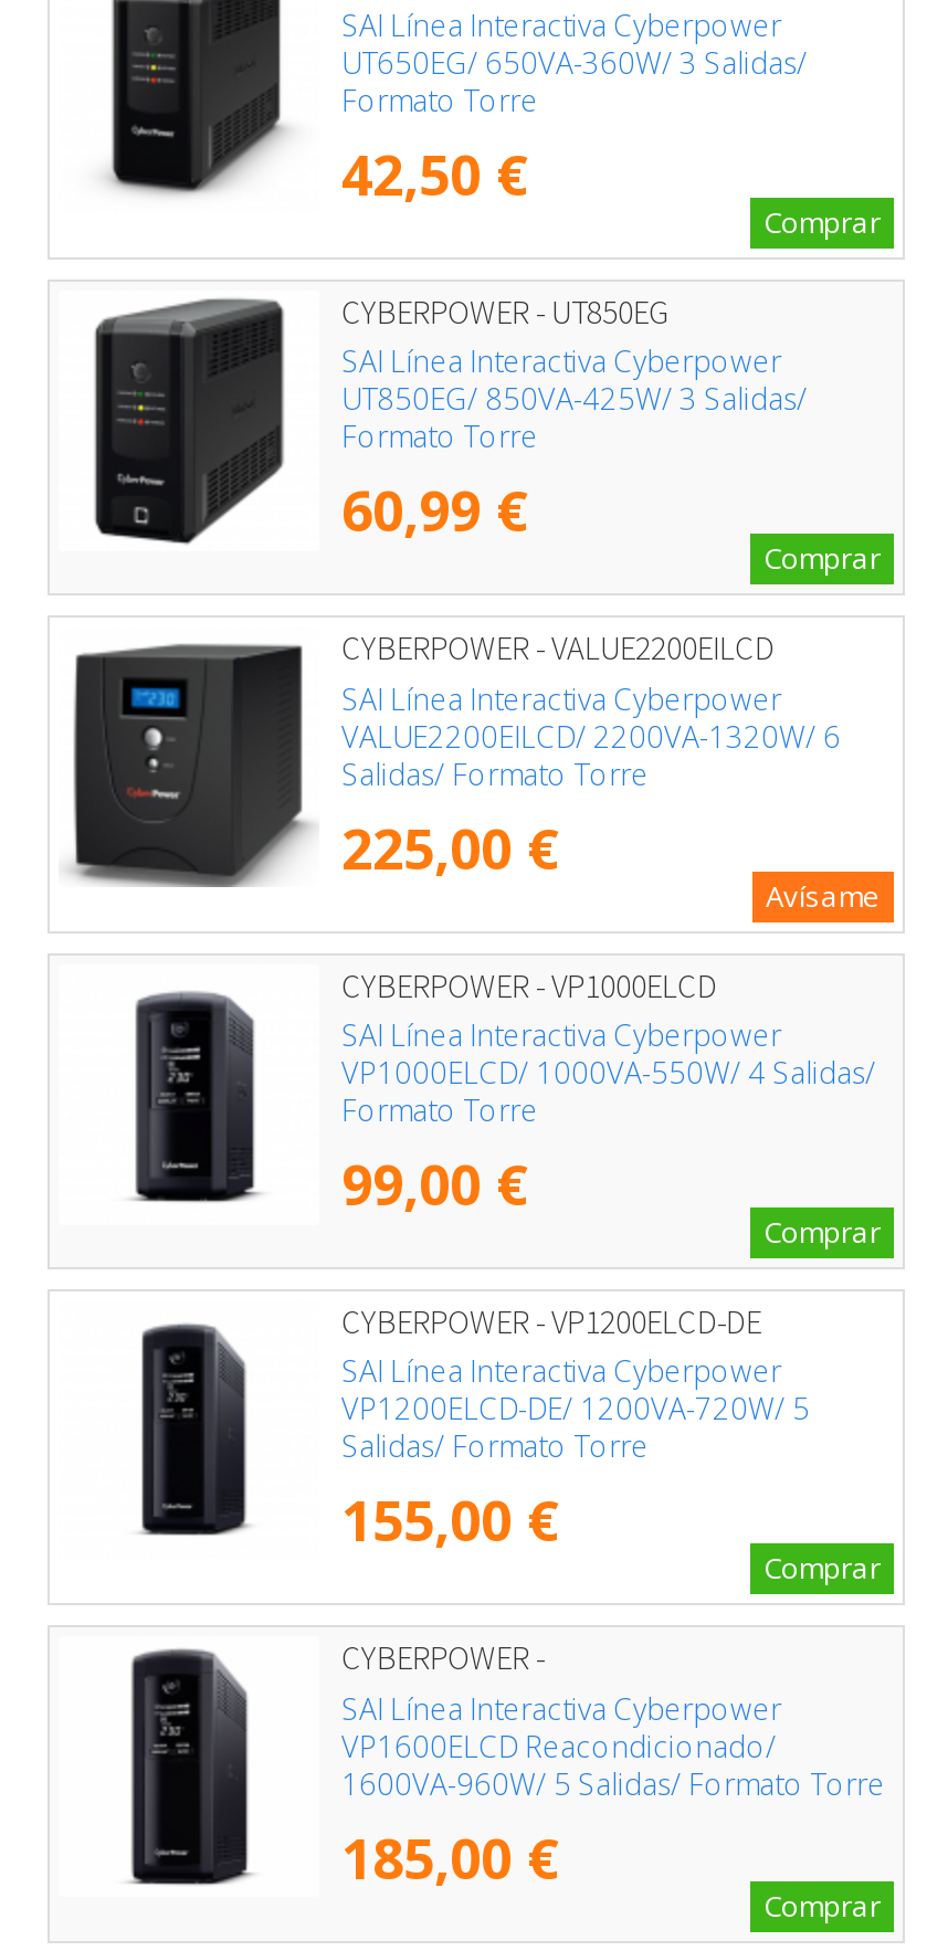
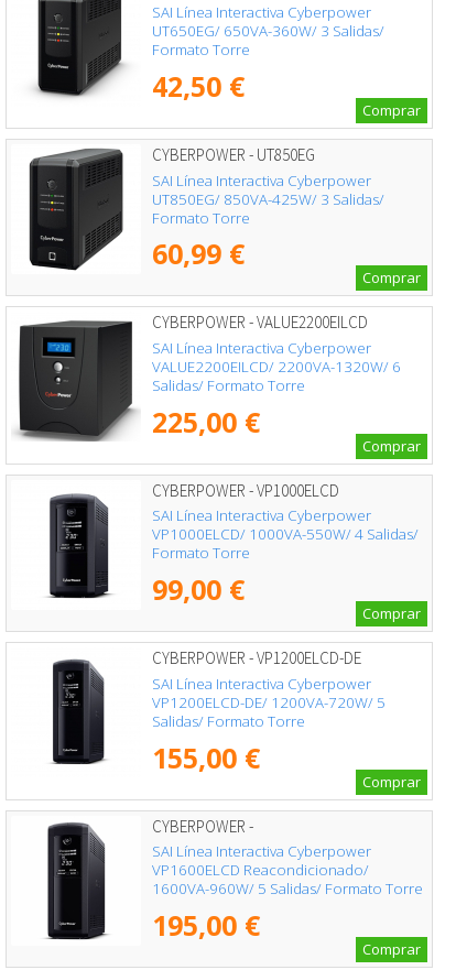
- Avísame
+ Comprar

- 185,00 €
+ 195,00 €
